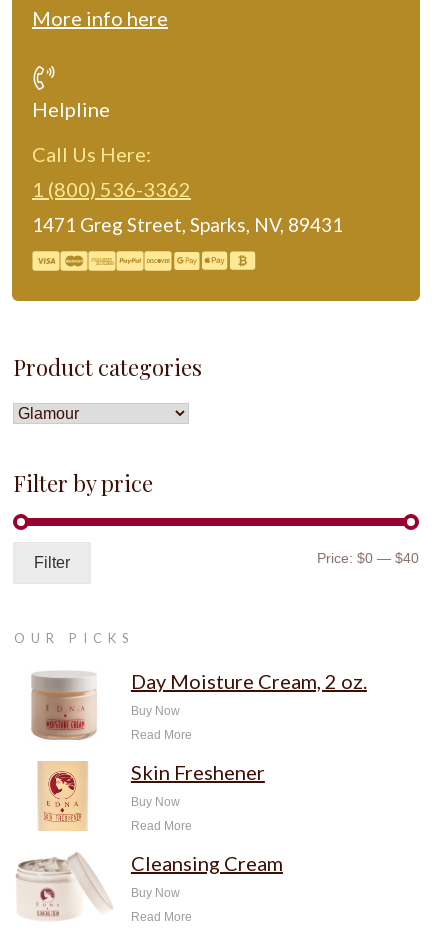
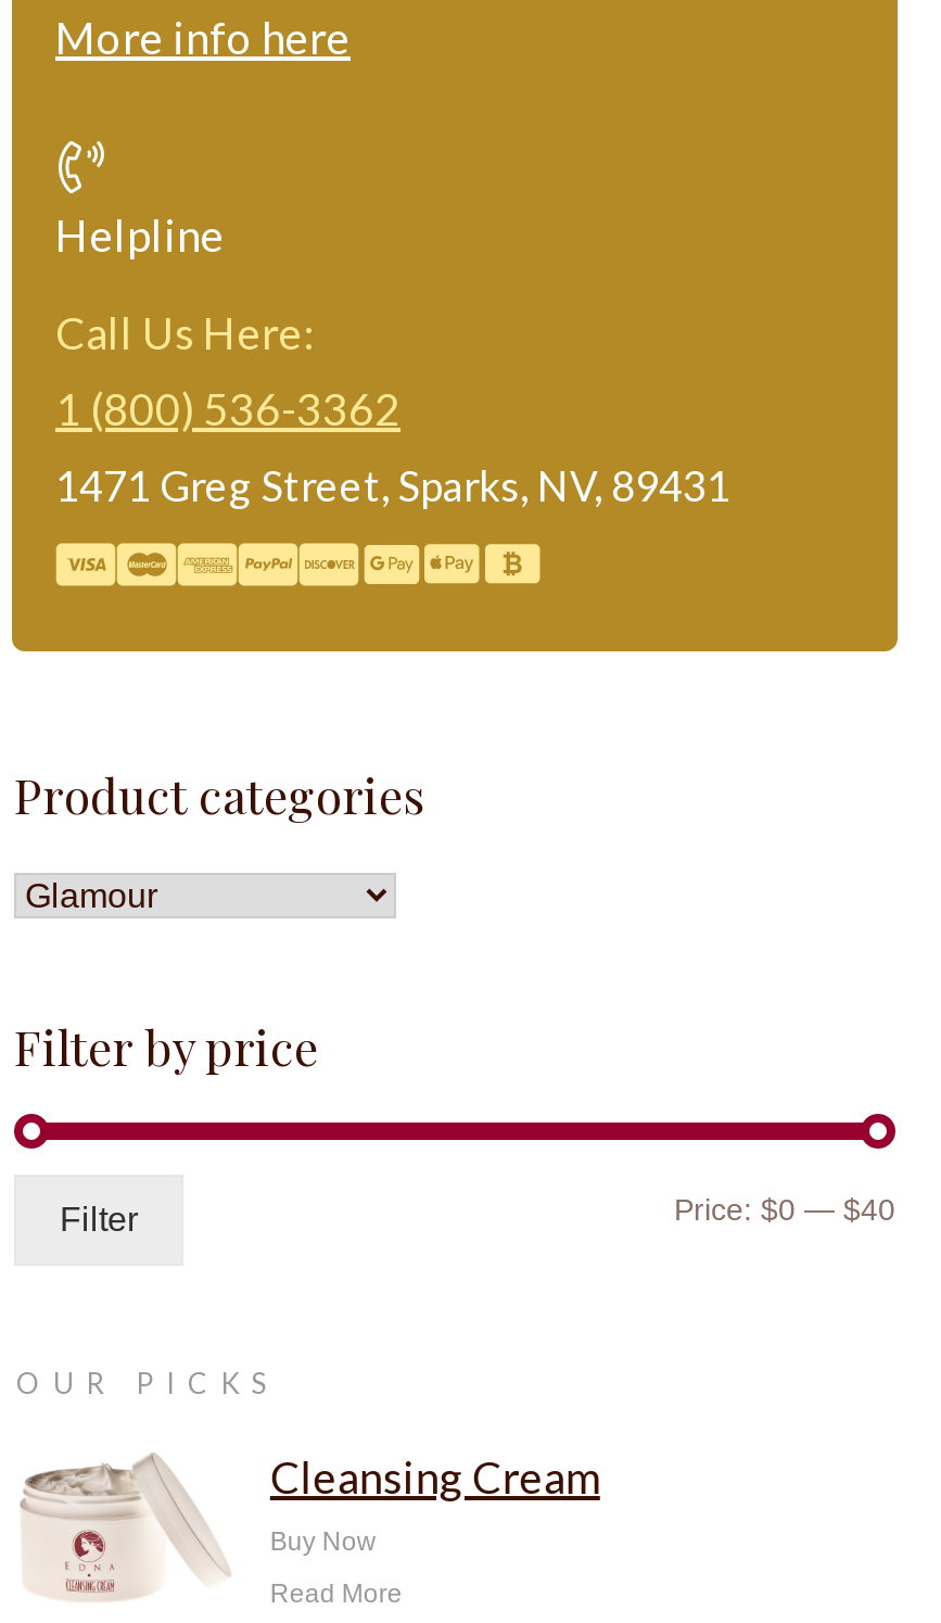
- [image]
- Day Moisture Cream, 2 oz.
- Buy Now
- Read More
- Skin Freshener
- Buy Now
- Read More

- [image]
